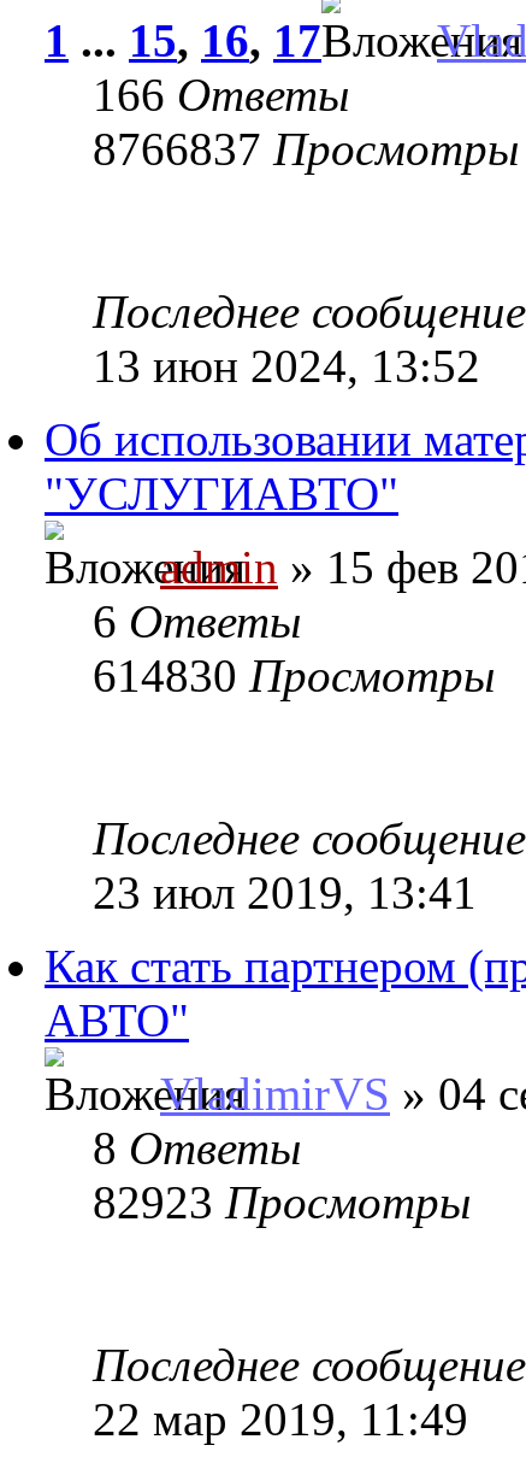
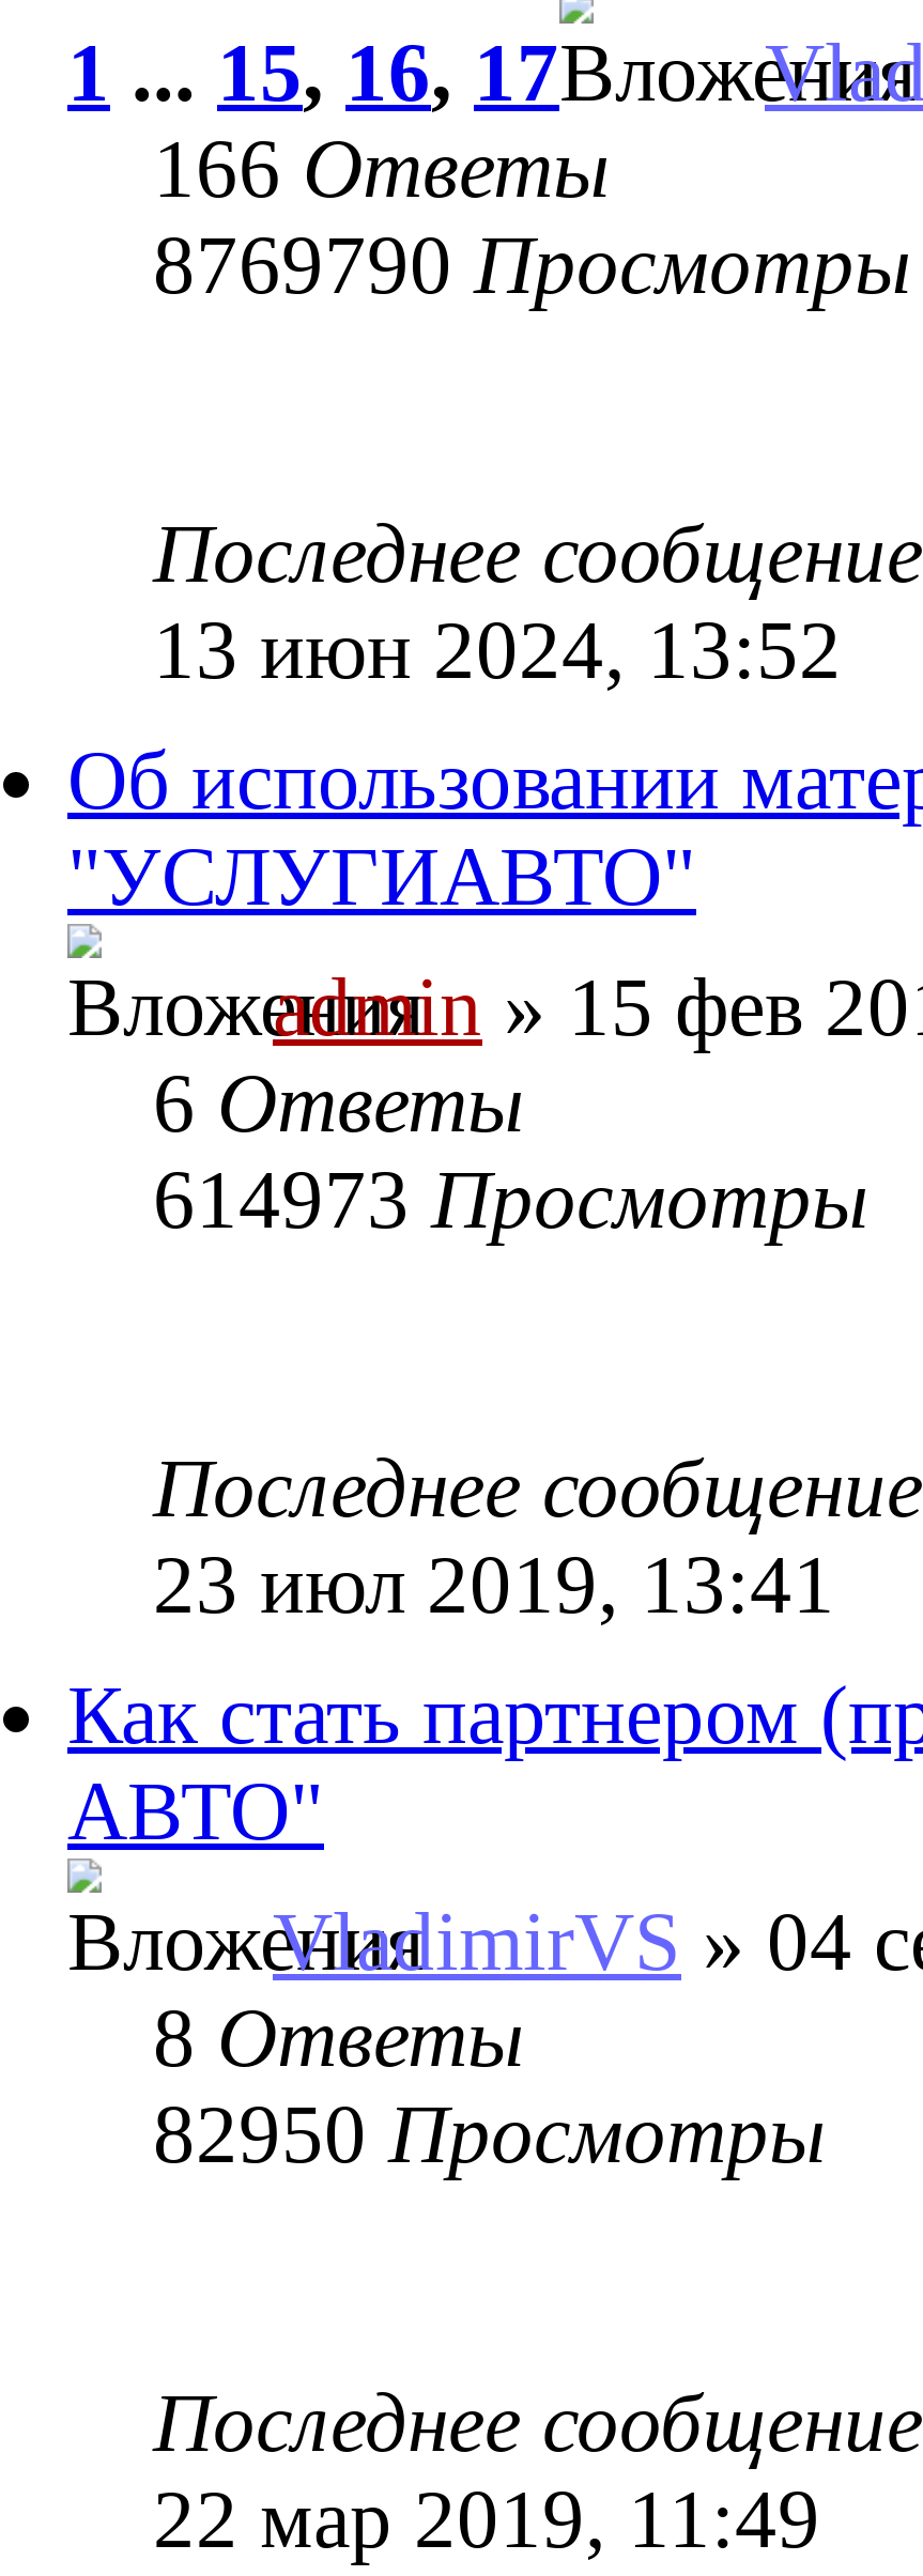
- 8766837 Просмотры
+ 8769790 Просмотры

- 614830 Просмотры
+ 614973 Просмотры

- 82923 Просмотры
+ 82950 Просмотры
